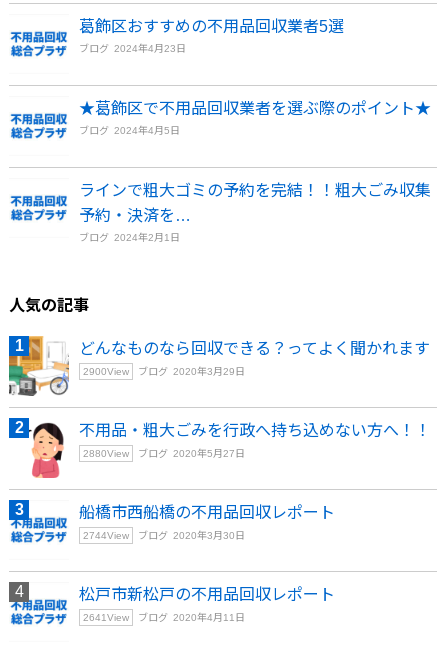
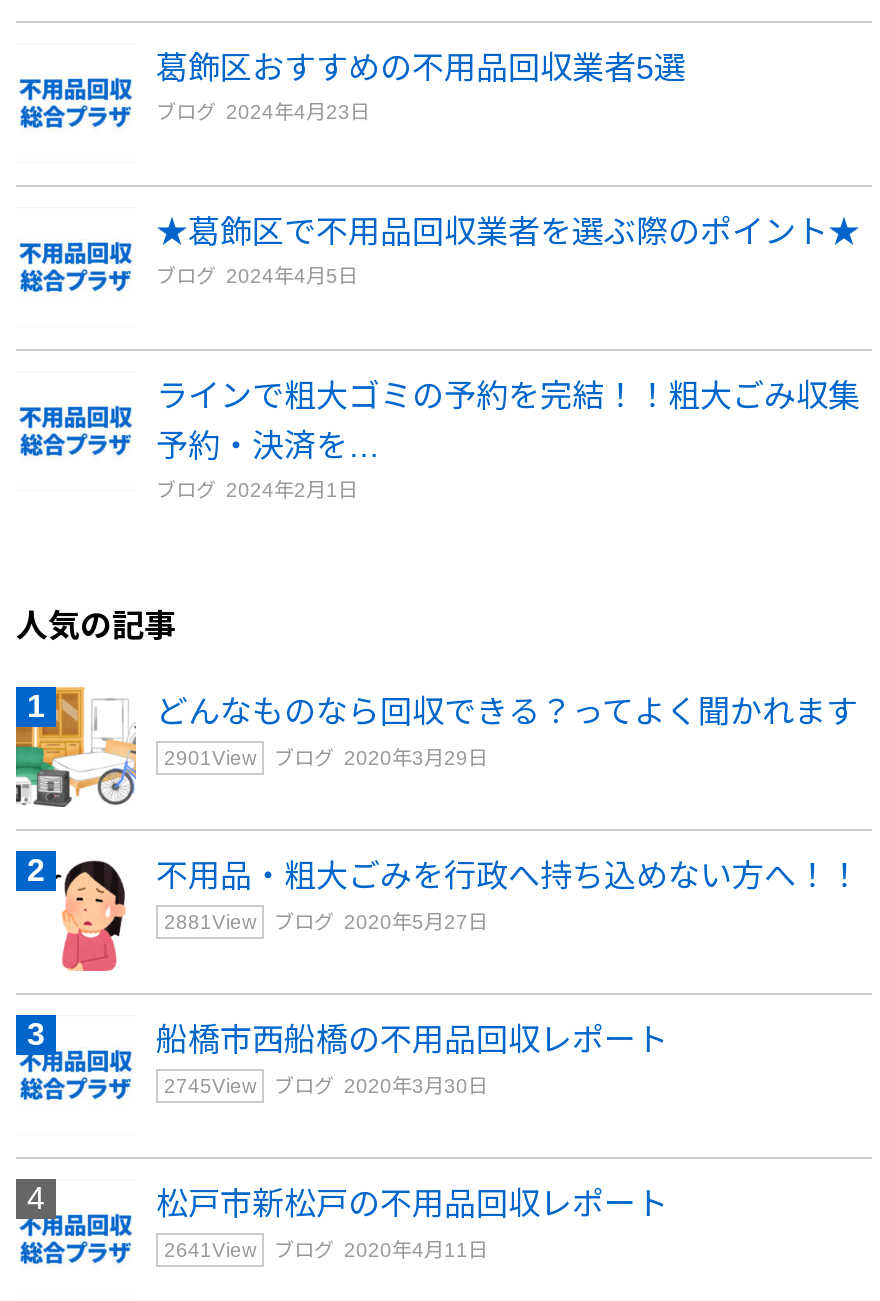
- 2900View ブログ 2020年3月29日
+ 2901View ブログ 2020年3月29日

- 2880View ブログ 2020年5月27日
+ 2881View ブログ 2020年5月27日

- 2744View ブログ 2020年3月30日
+ 2745View ブログ 2020年3月30日
